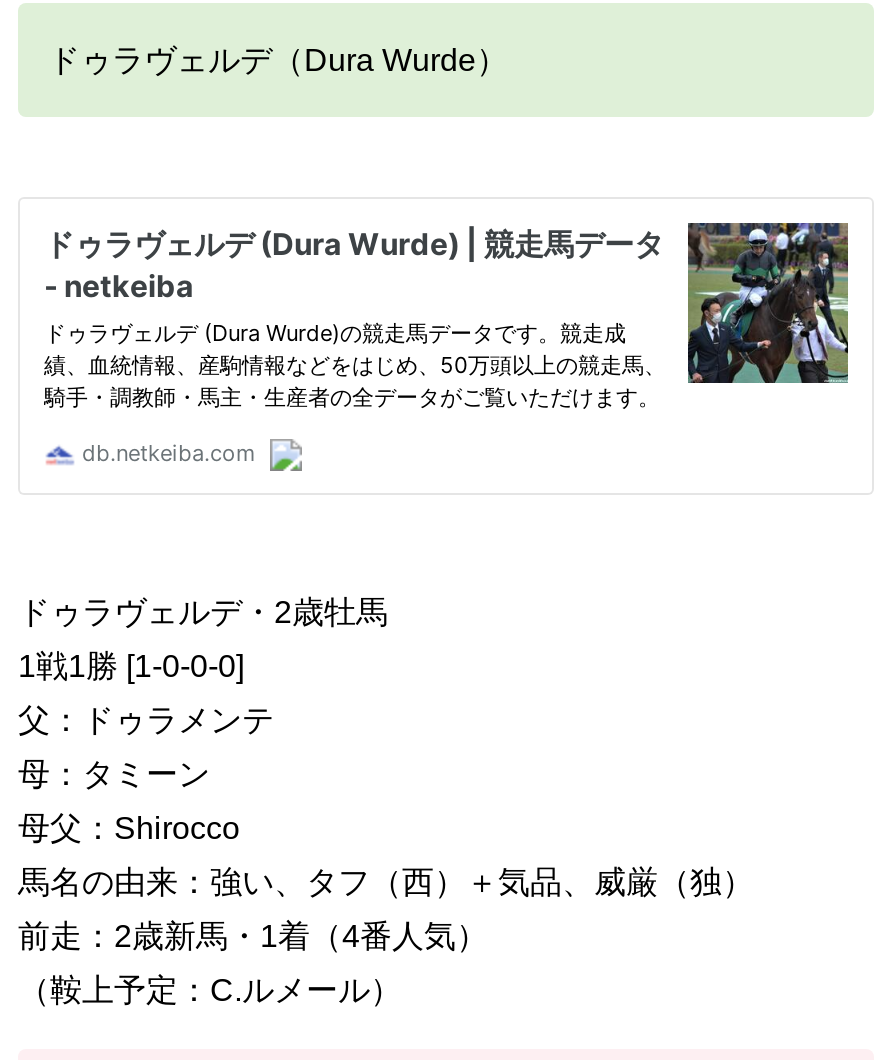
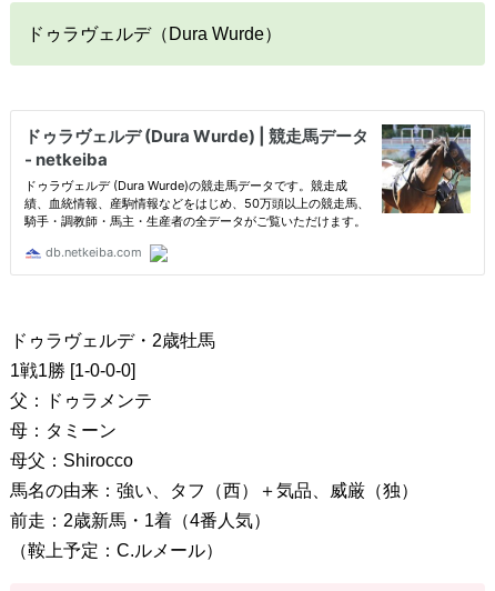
- [image]
+ [image]
